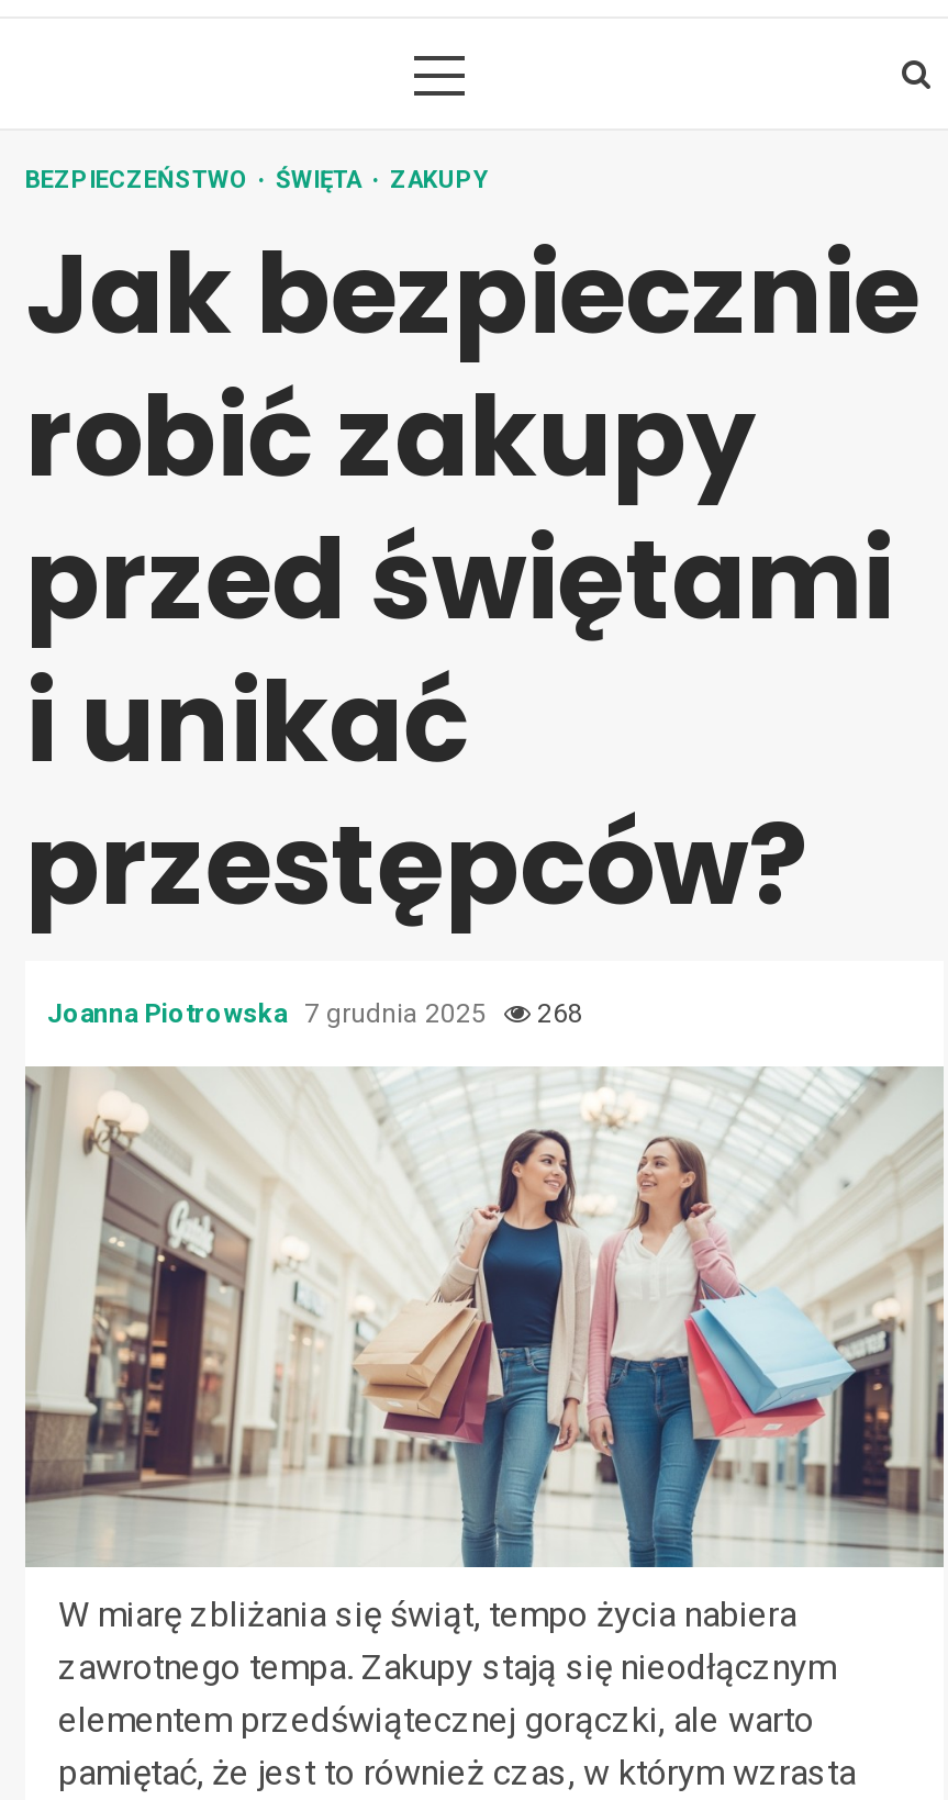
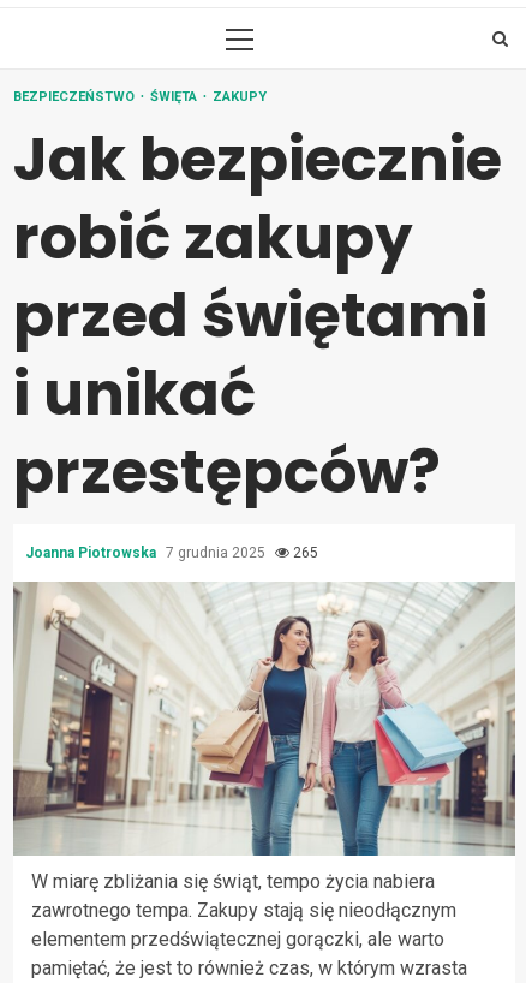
- Joanna Piotrowska 7 grudnia 2025 268
+ Joanna Piotrowska 7 grudnia 2025 265
